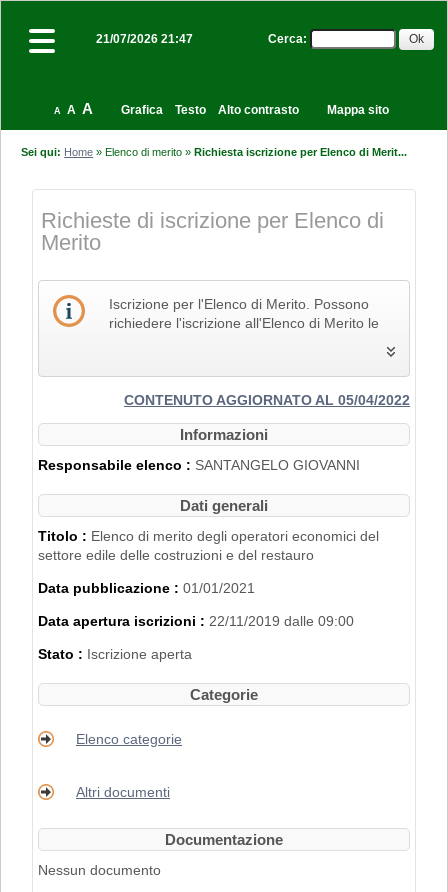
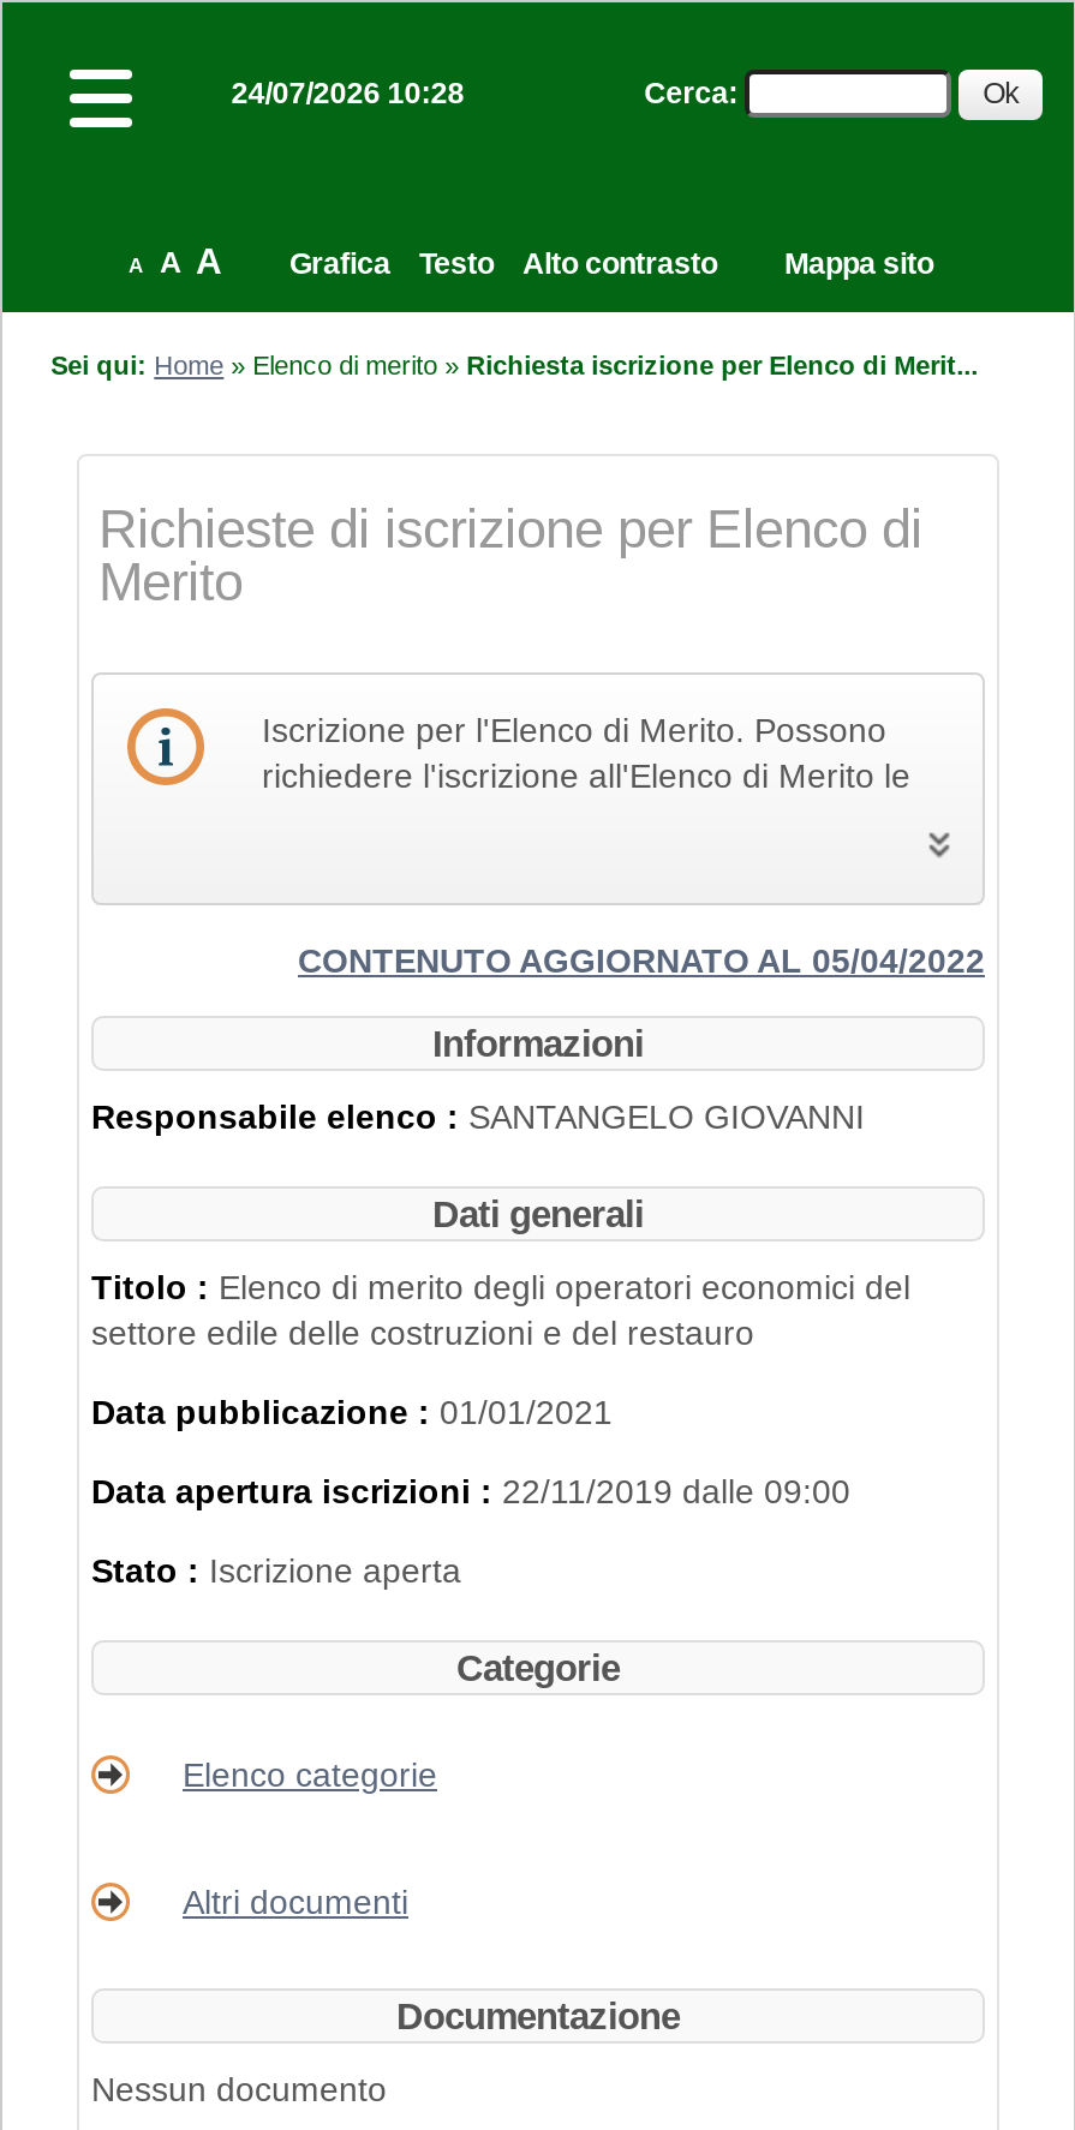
- 21/07/2026 21:47
+ 24/07/2026 10:28
